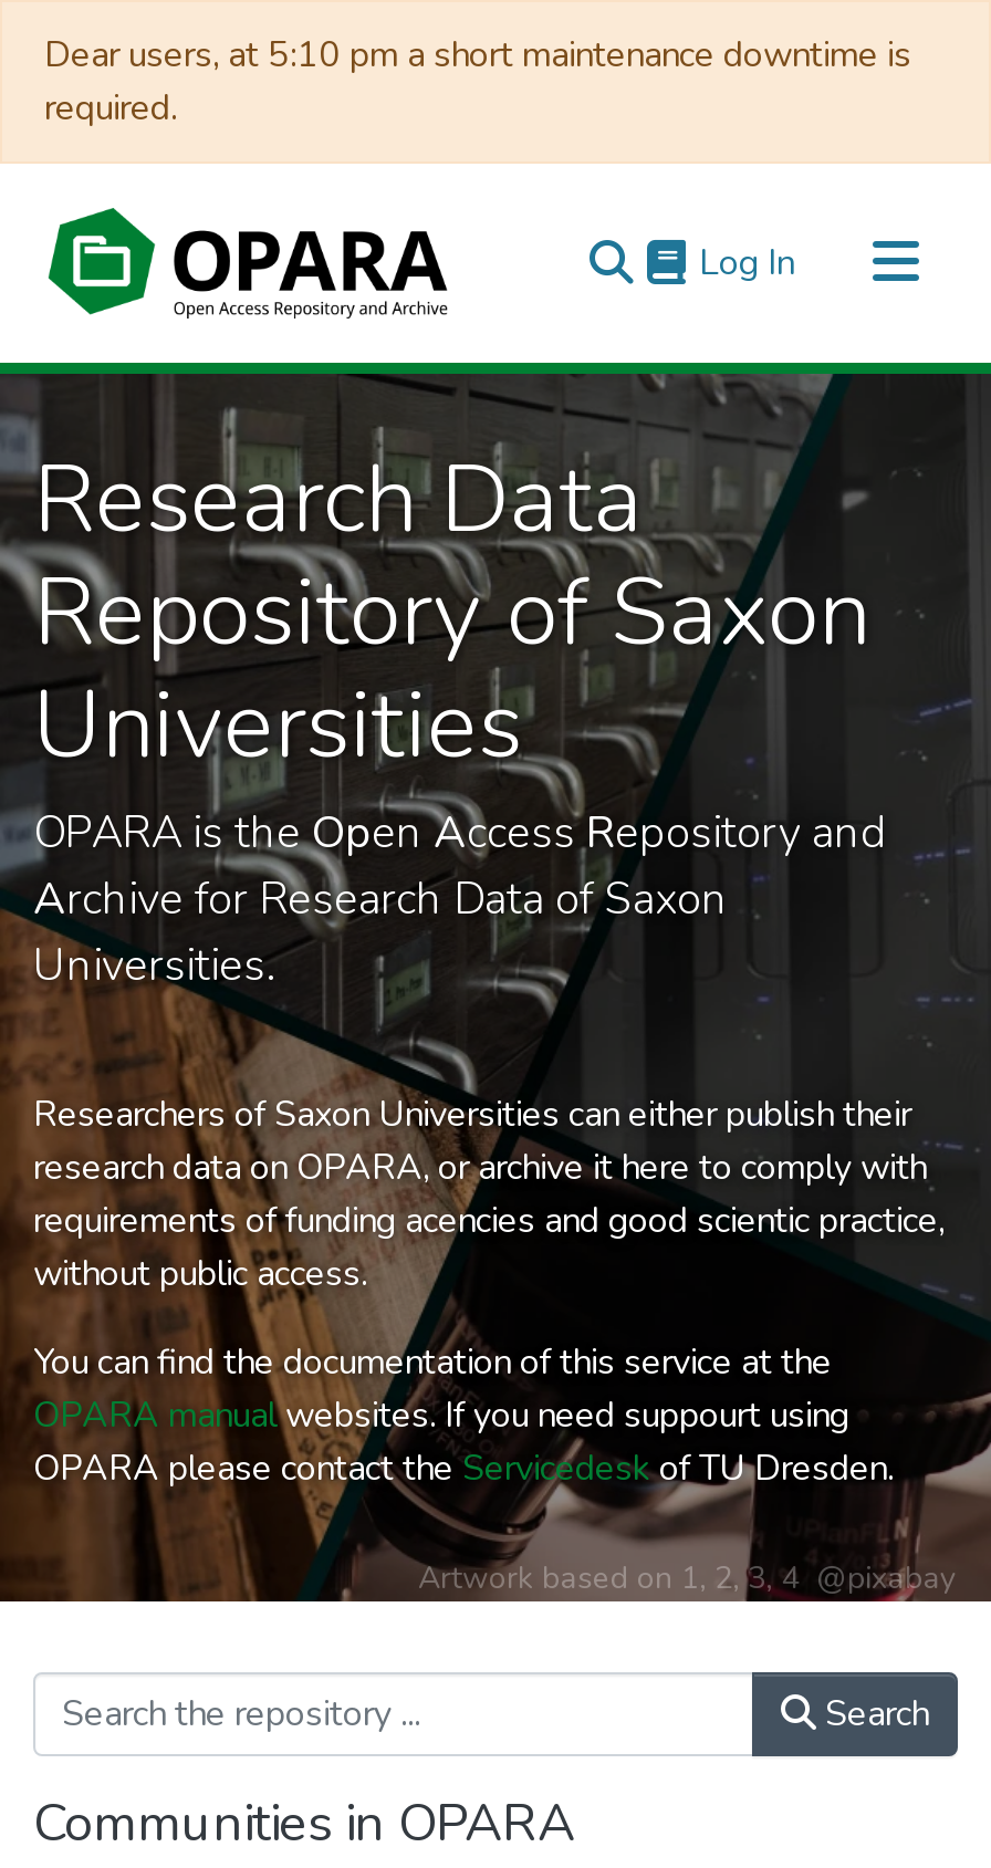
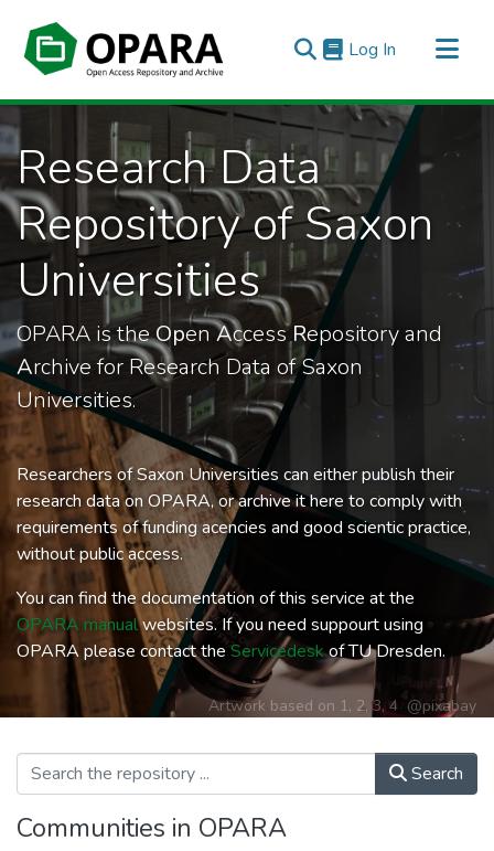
- Dear users, at 5:10 pm a short maintenance downtime is
- required.
